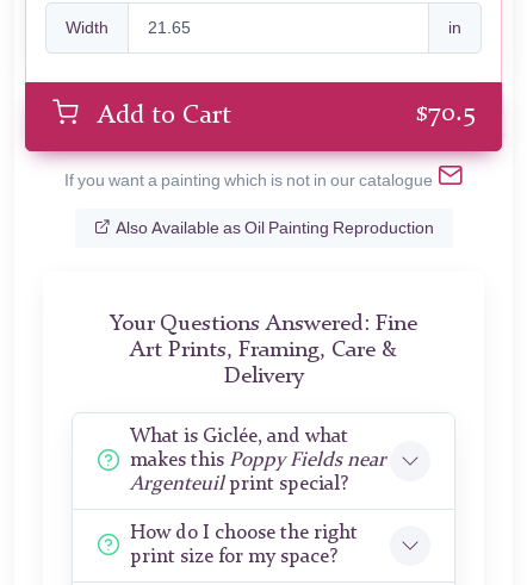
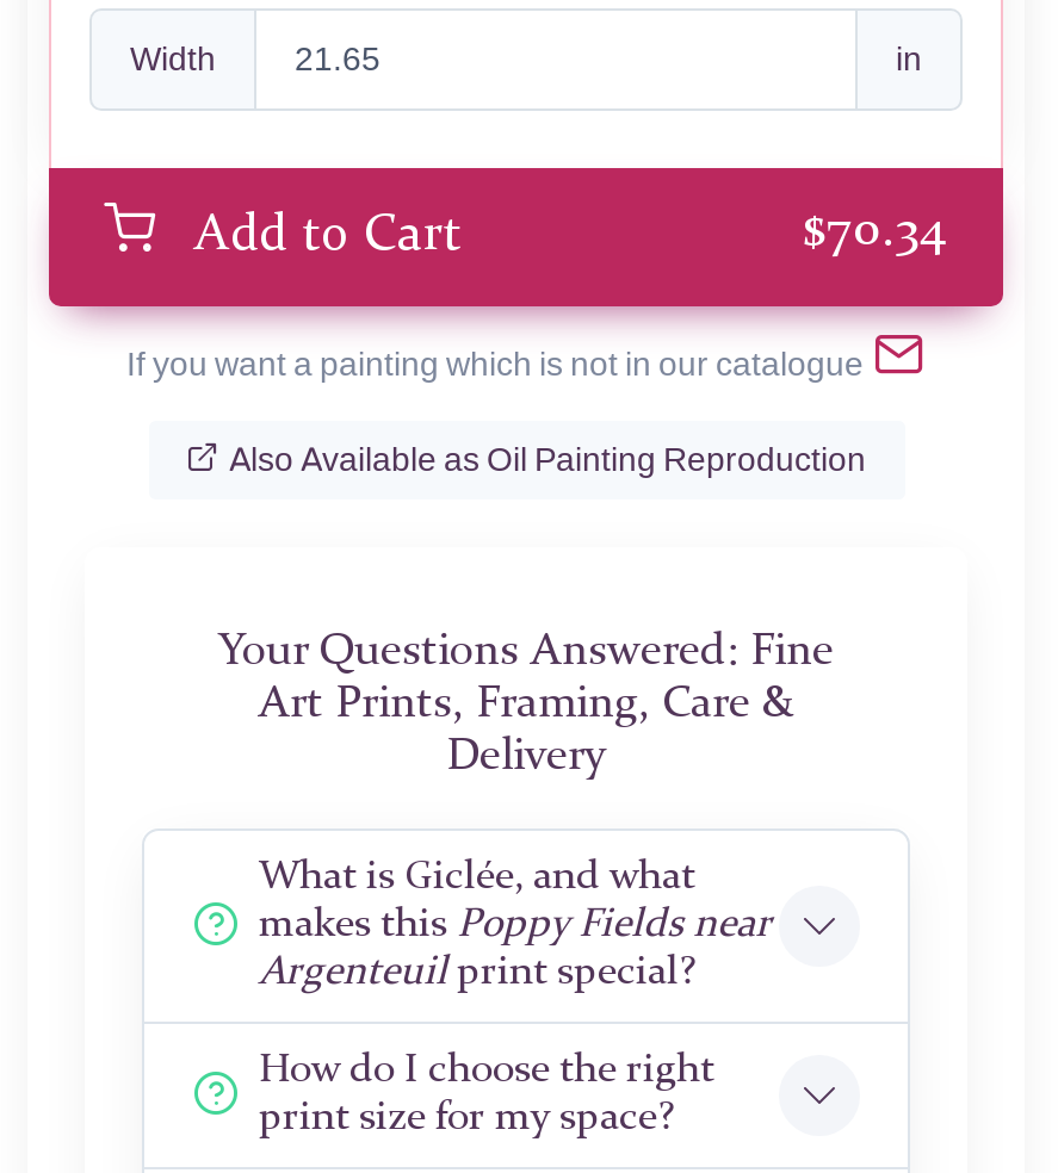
- $70.5
+ $70.34
